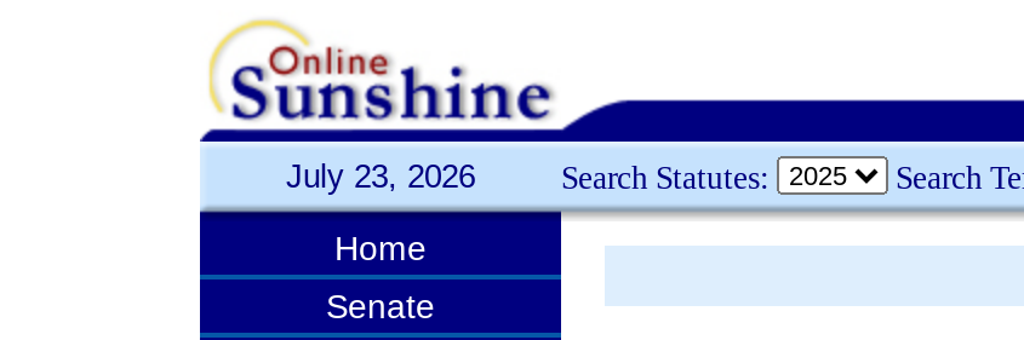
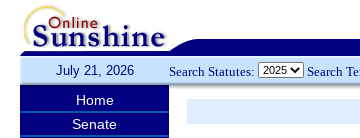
- July 23, 2026
+ July 21, 2026
